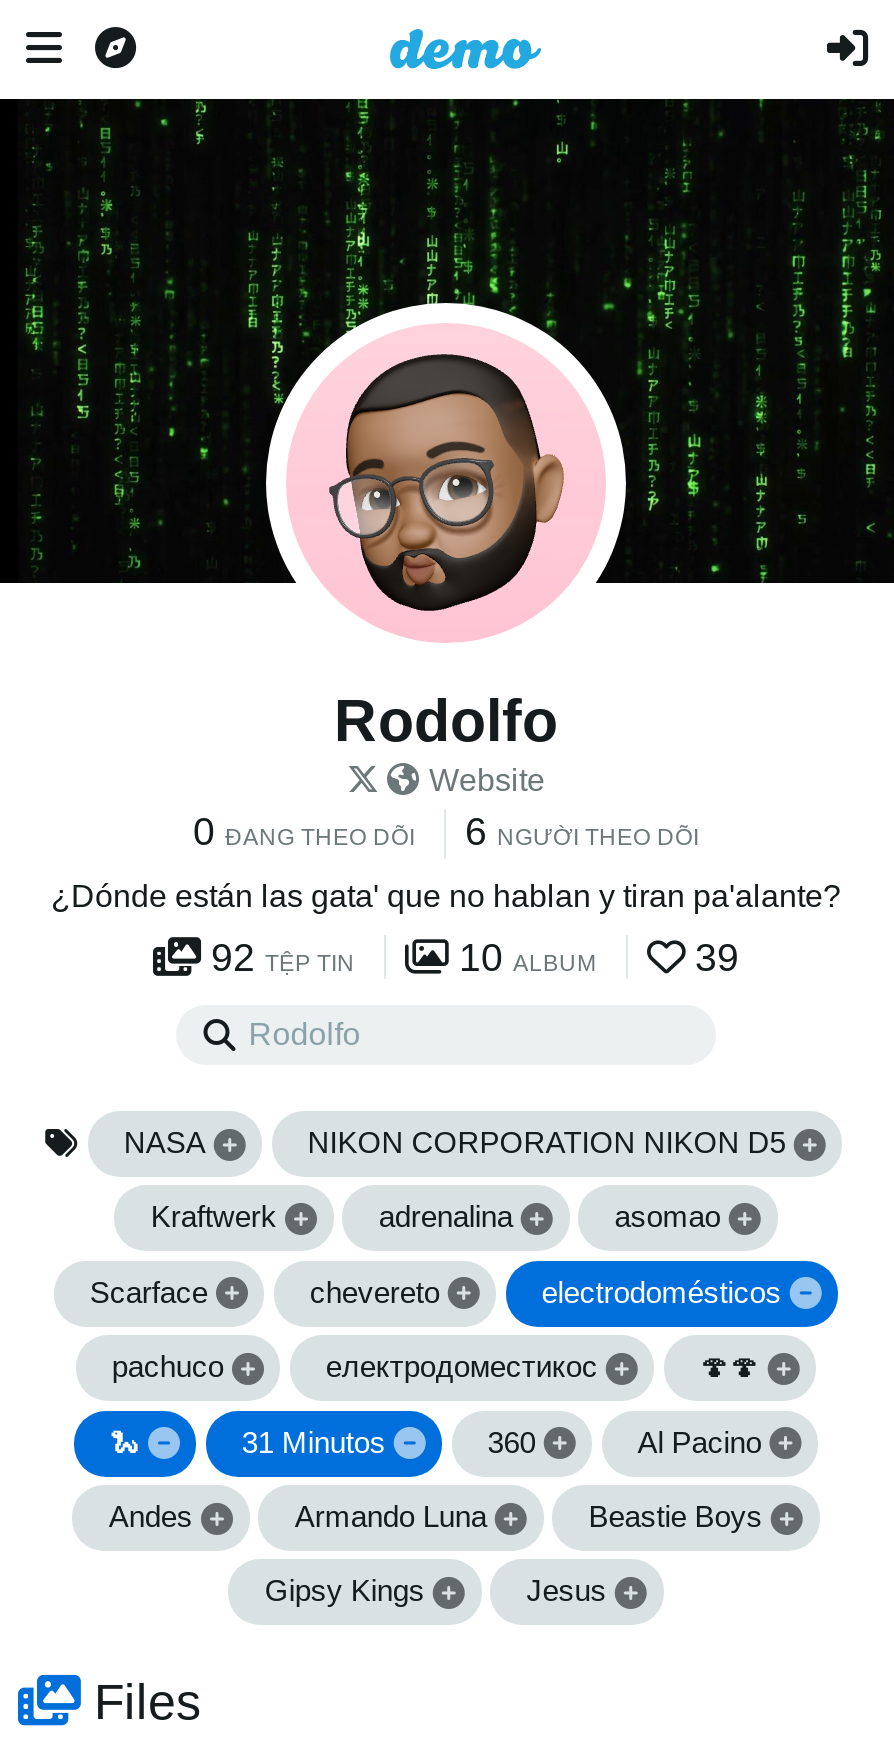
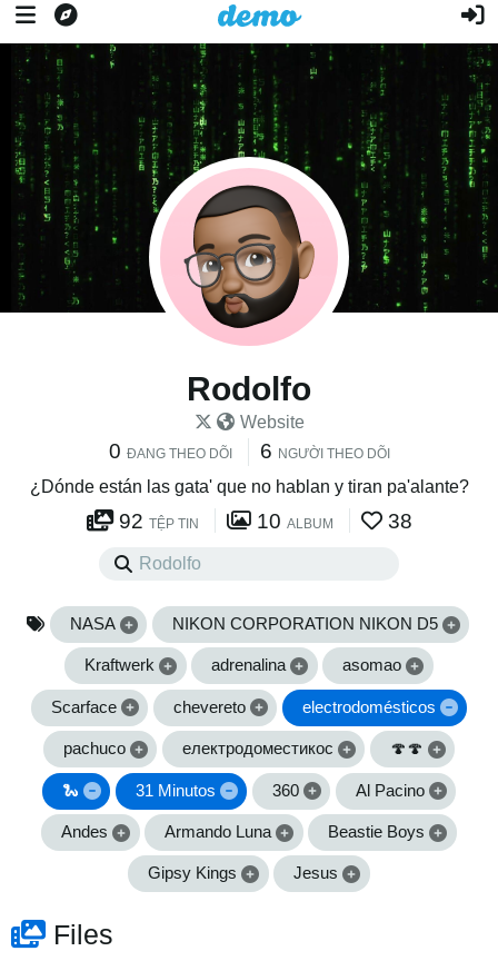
- 39
+ 38
